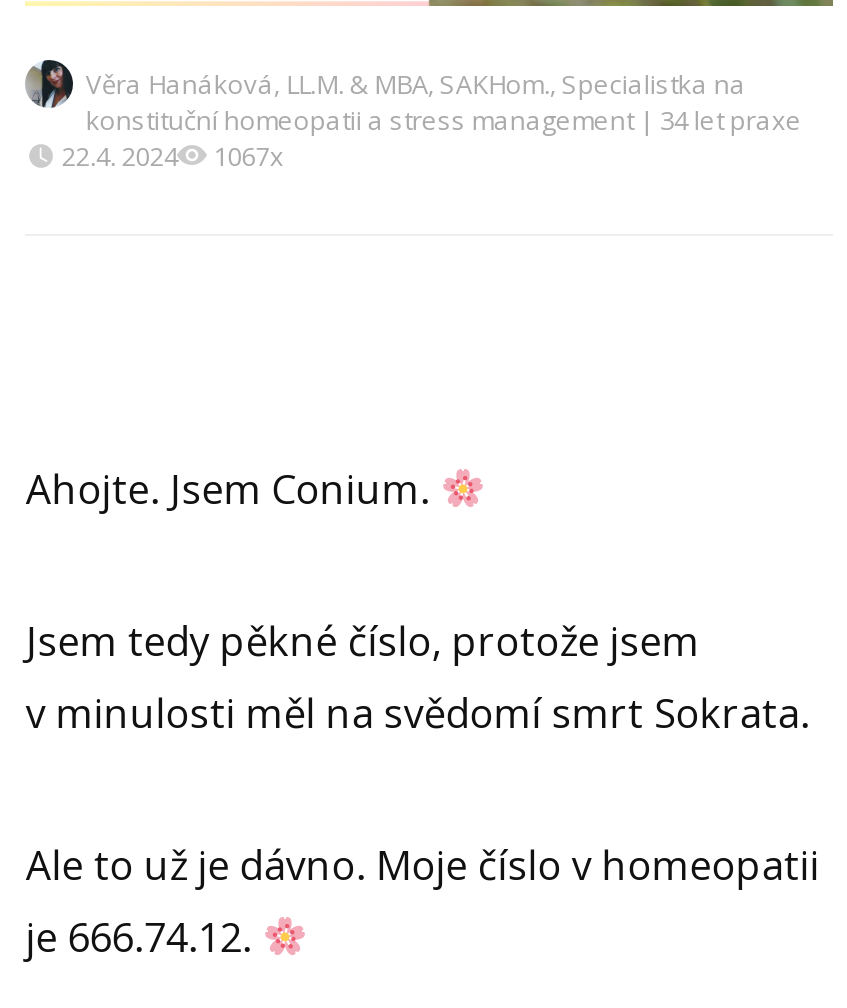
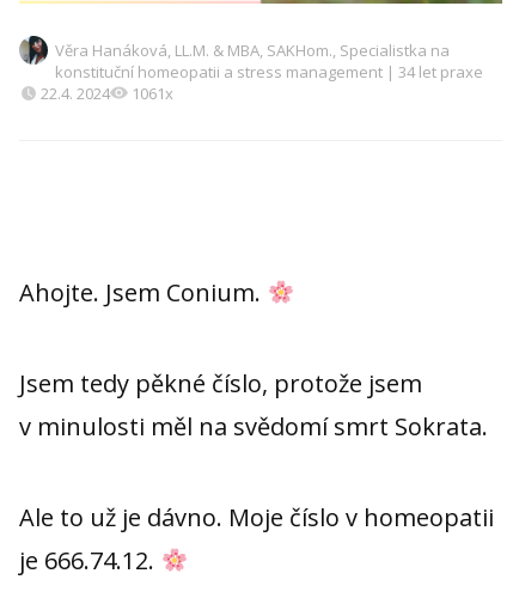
- 22.4. 2024 1067x
+ 22.4. 2024 1061x
